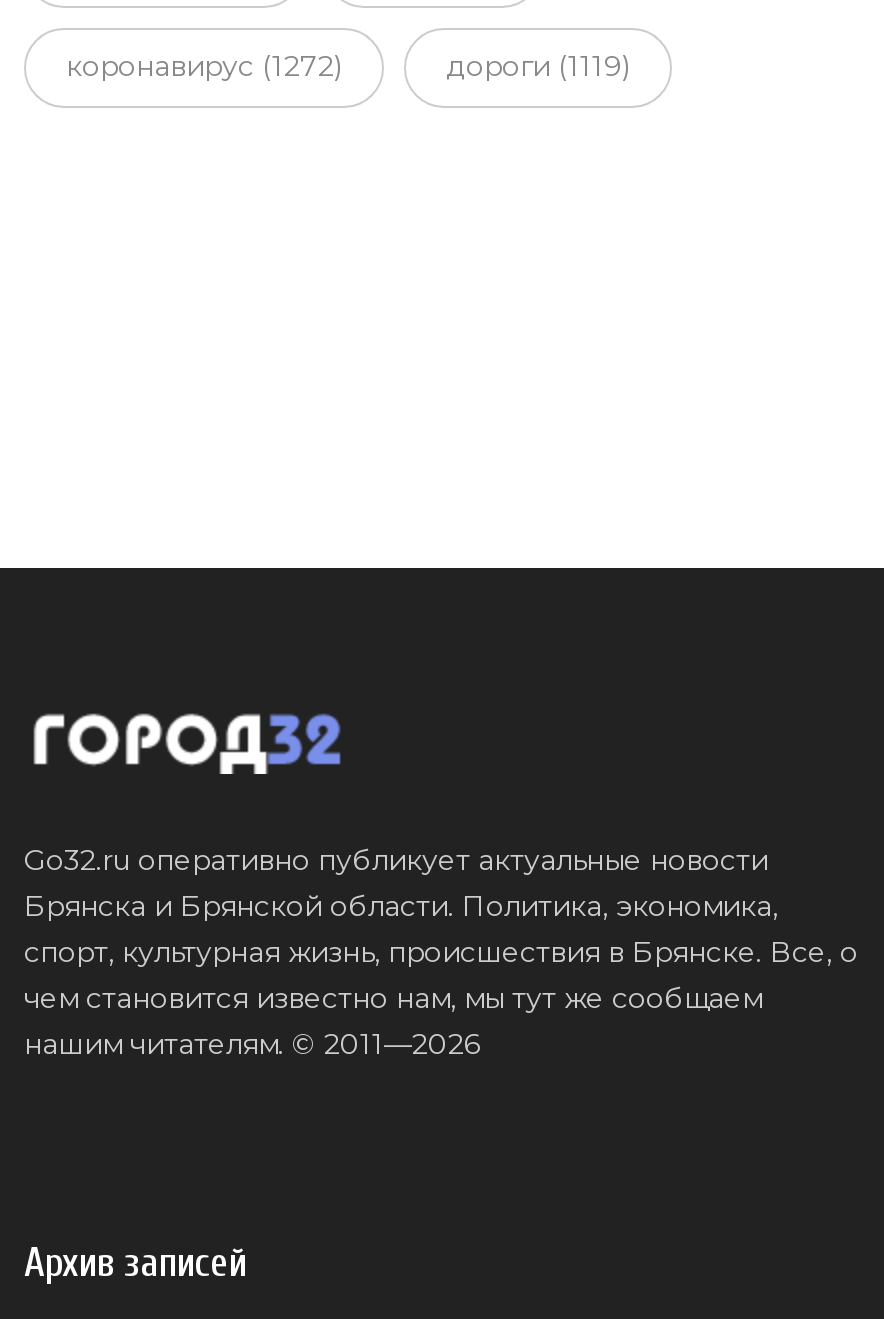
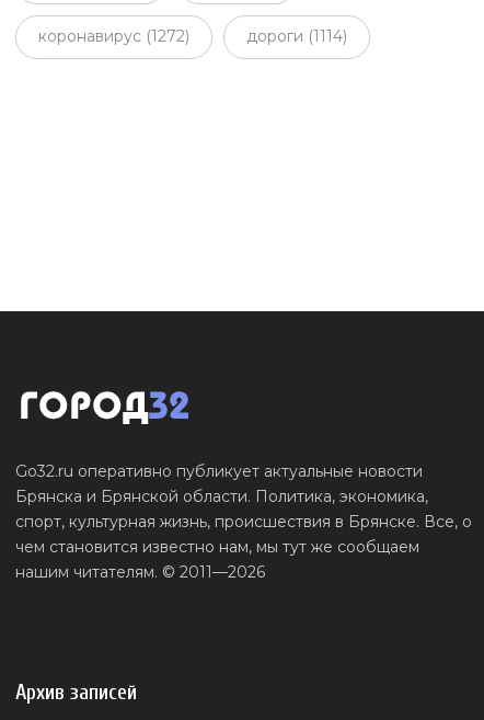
- дороги (1119)
+ дороги (1114)
